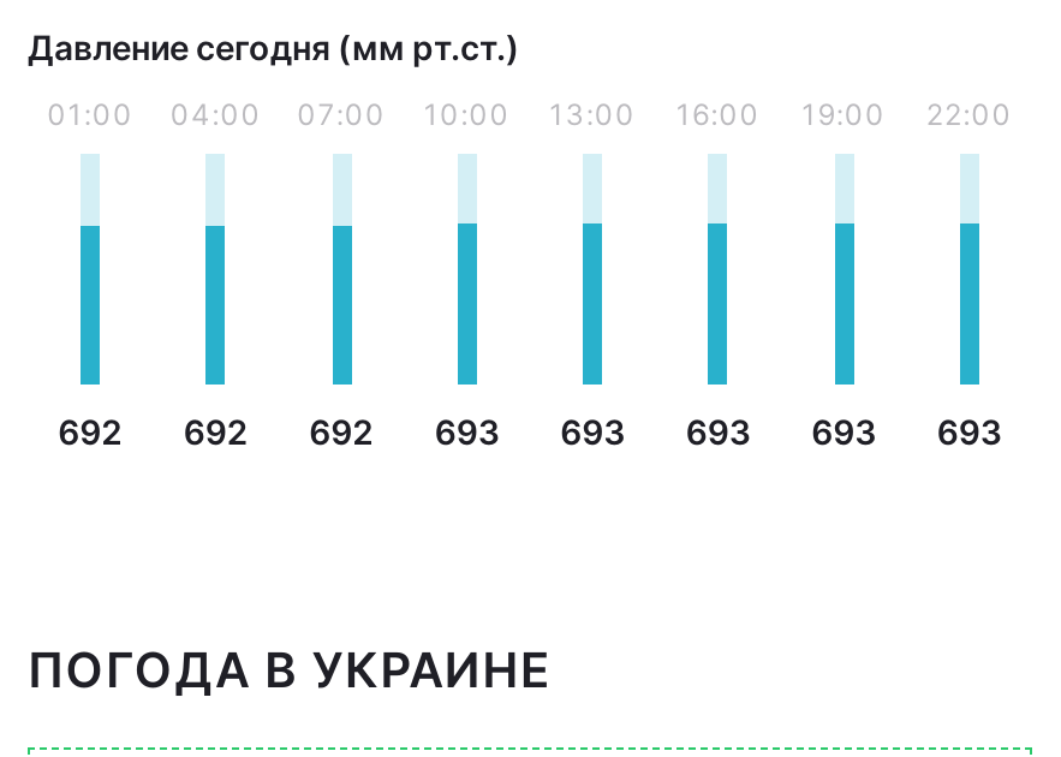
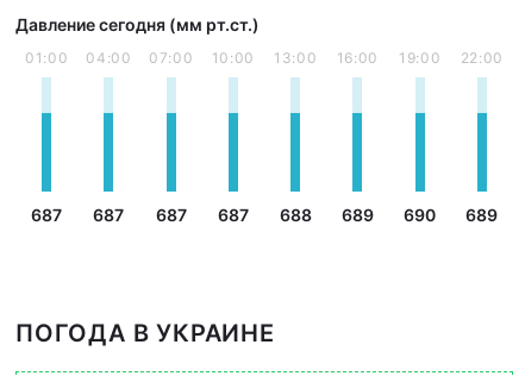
- 692
+ 687

- 692
+ 687

- 692
+ 687

- 693
+ 687

- 693
+ 688

- 693
+ 689

- 693
+ 690

- 693
+ 689
